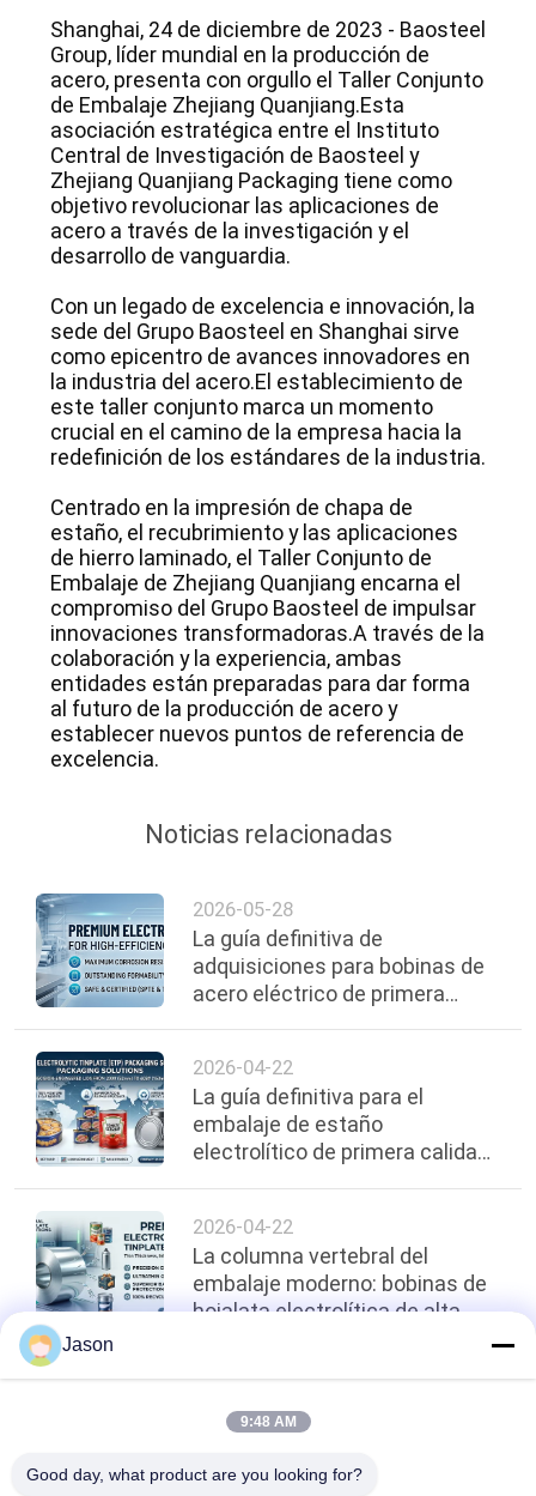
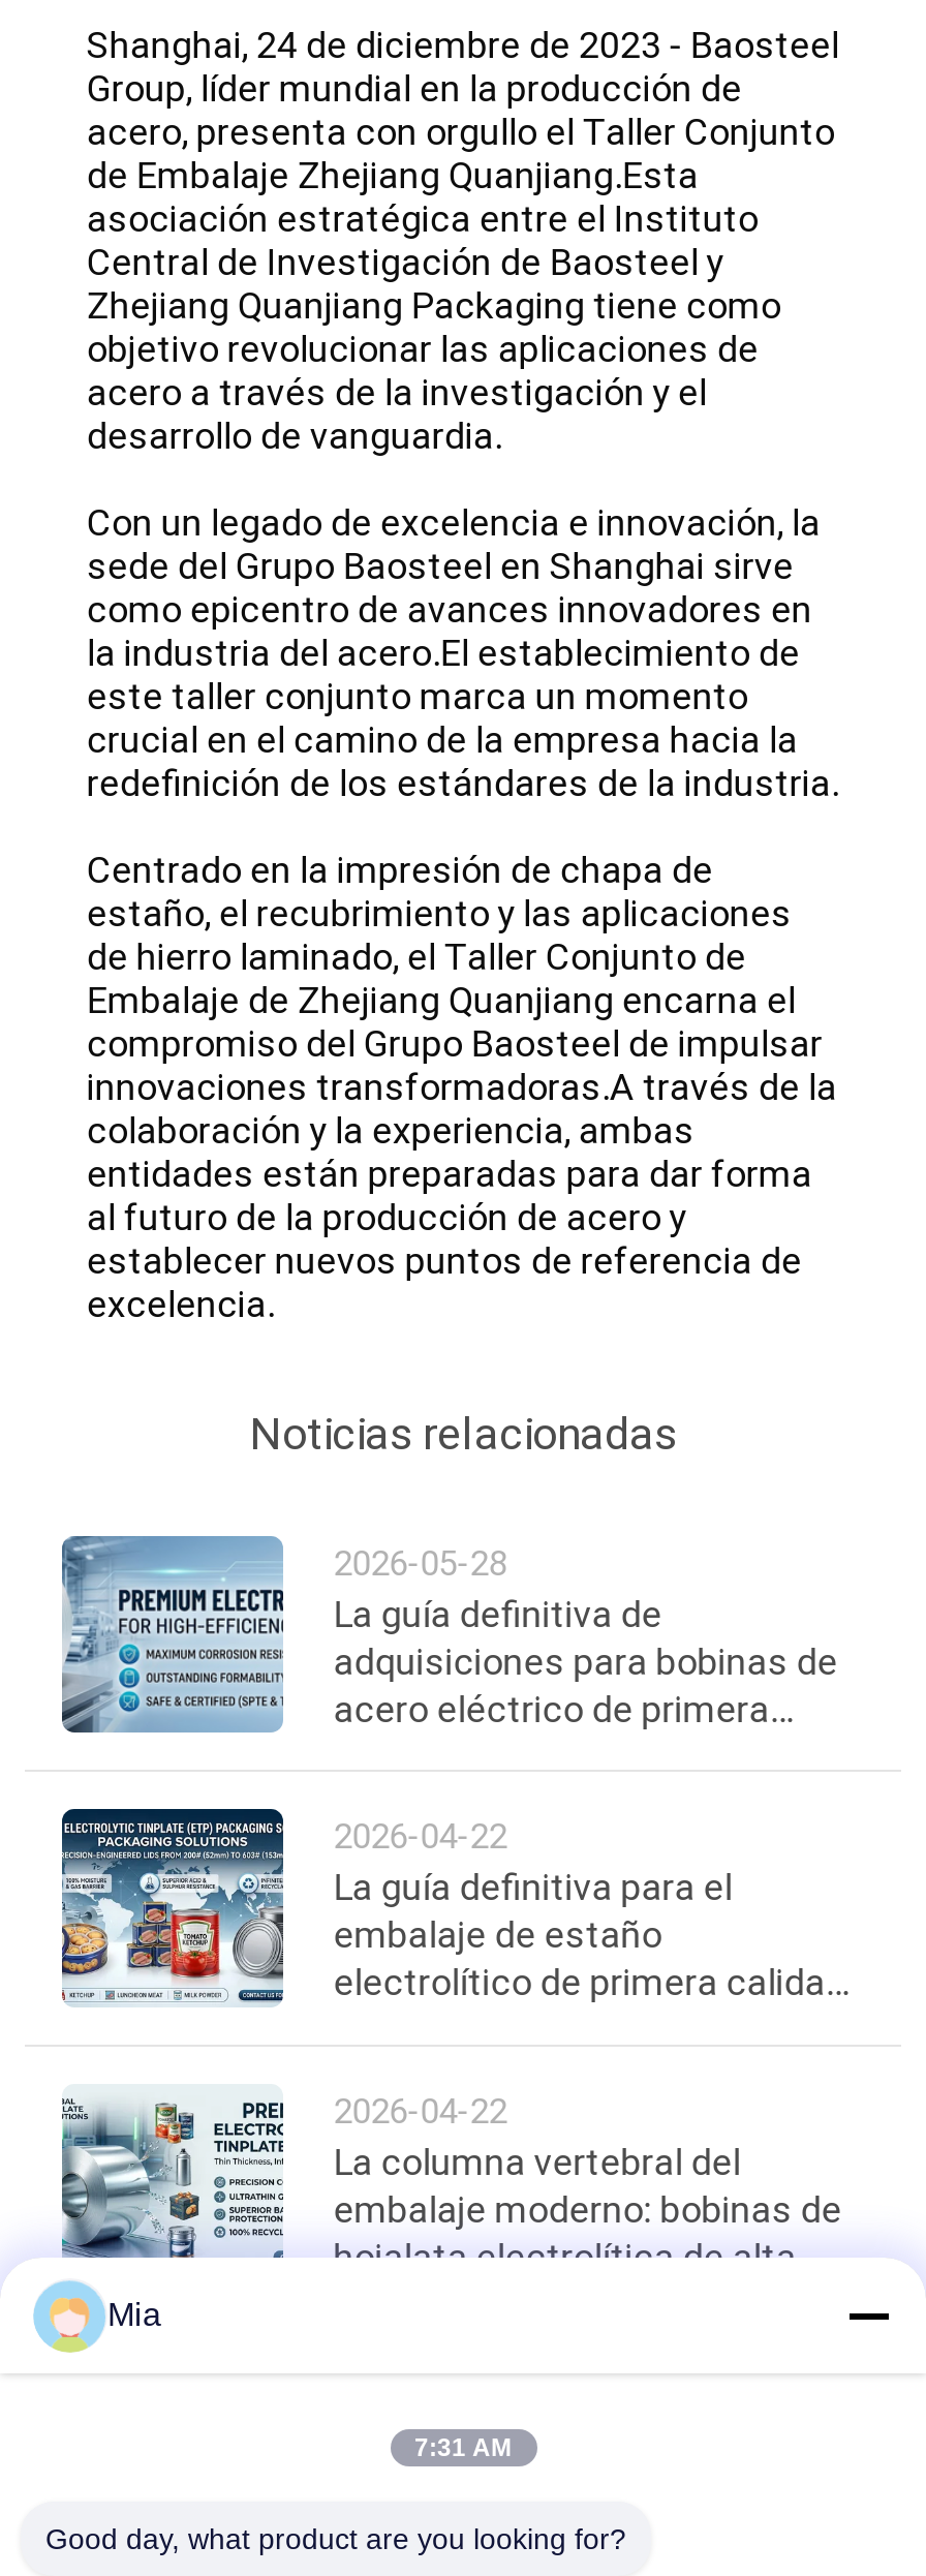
- Jason
+ Mia

- 9:48 AM
+ 7:31 AM
